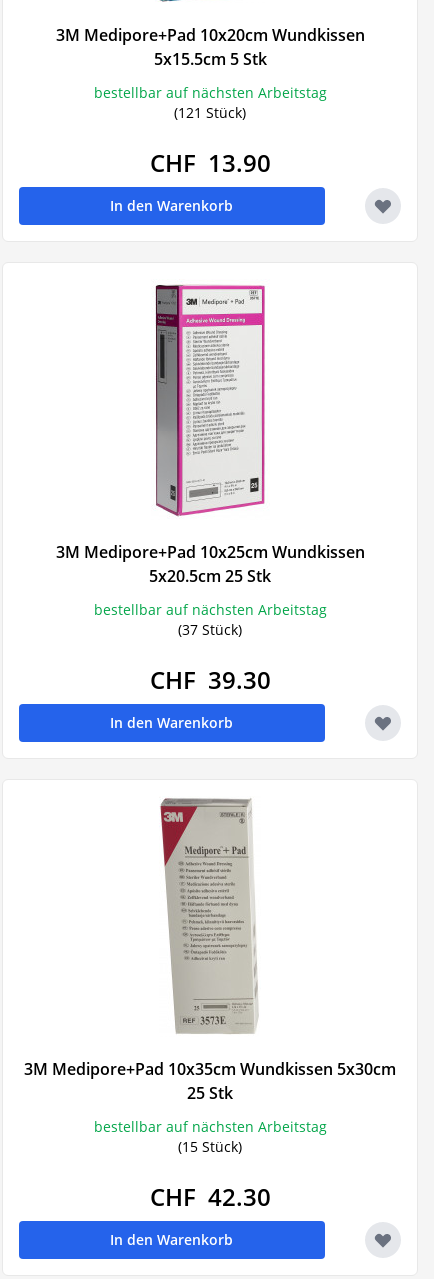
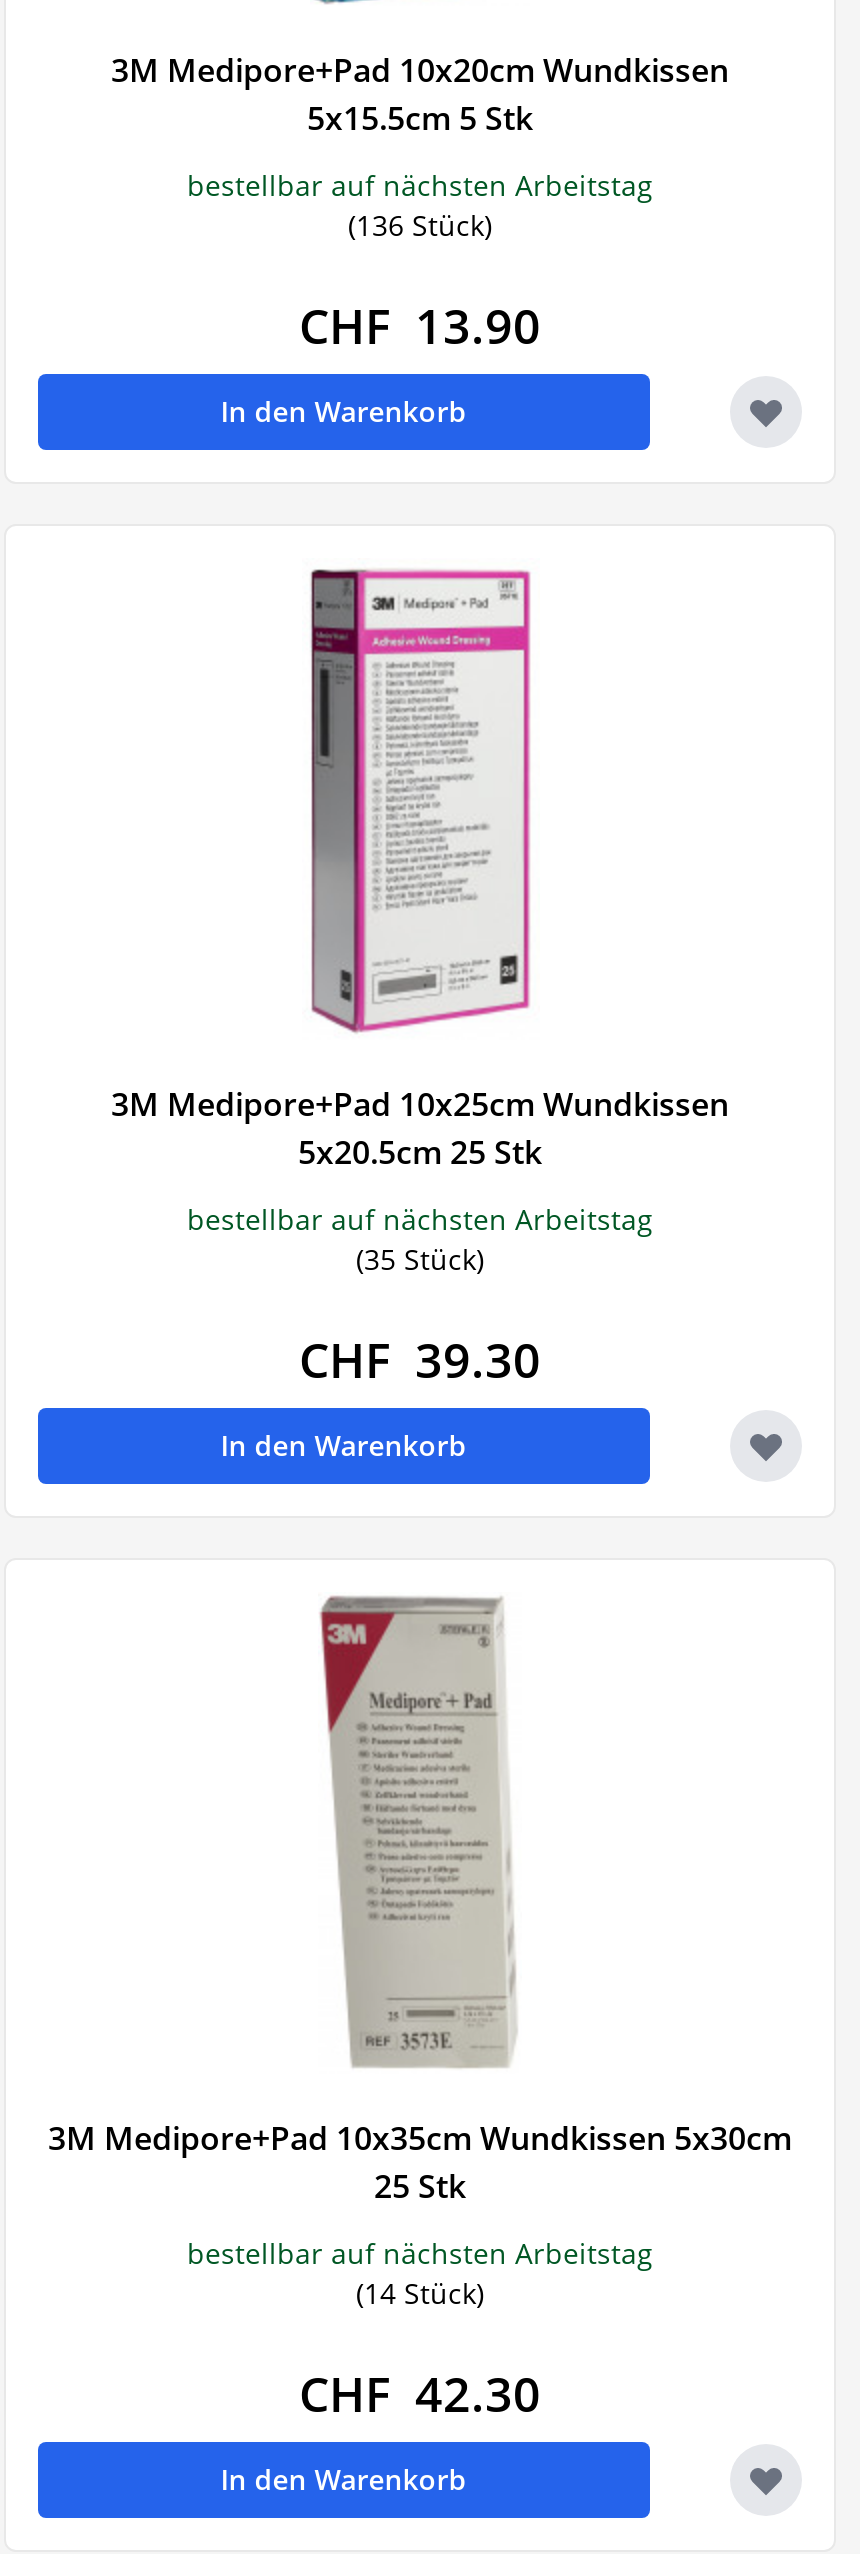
- (121 Stück)
+ (136 Stück)

- (37 Stück)
+ (35 Stück)

- (15 Stück)
+ (14 Stück)
